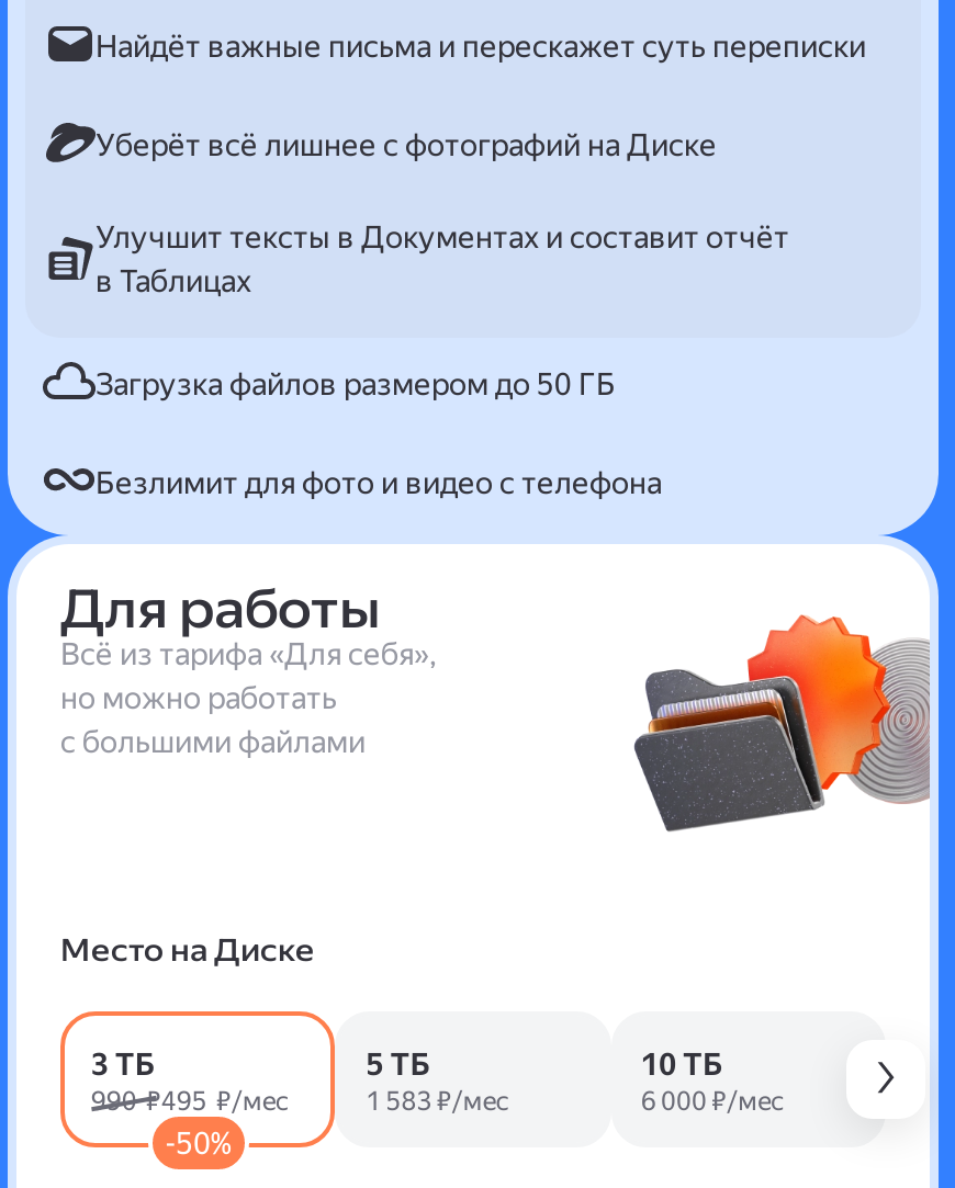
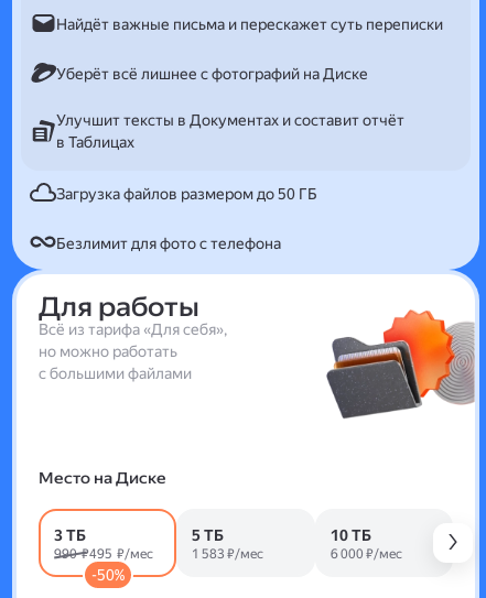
- Безлимит для фото и видео с телефона
+ Безлимит для фото с телефона
